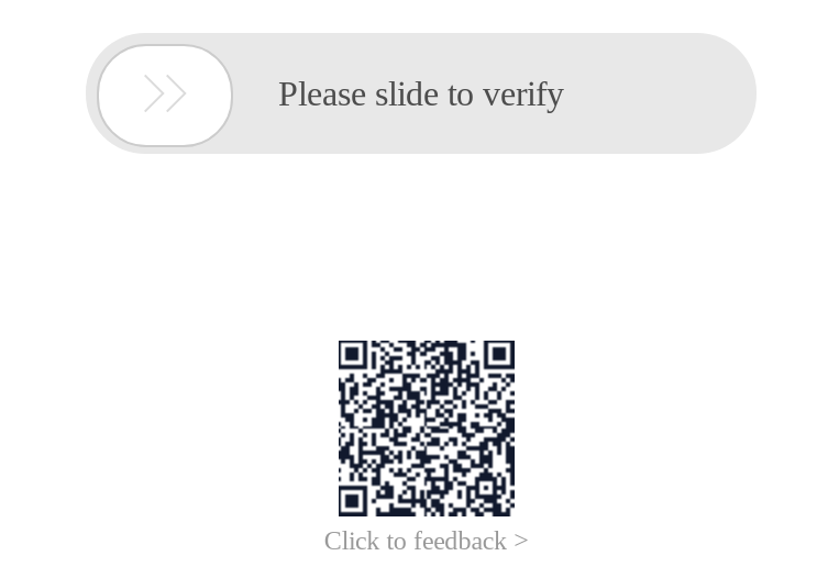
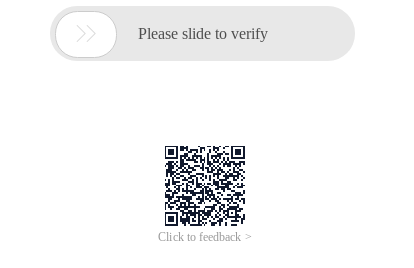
- [image]
+ [image]
